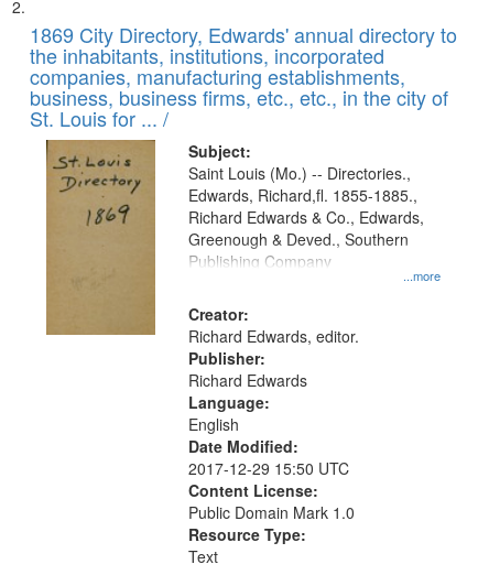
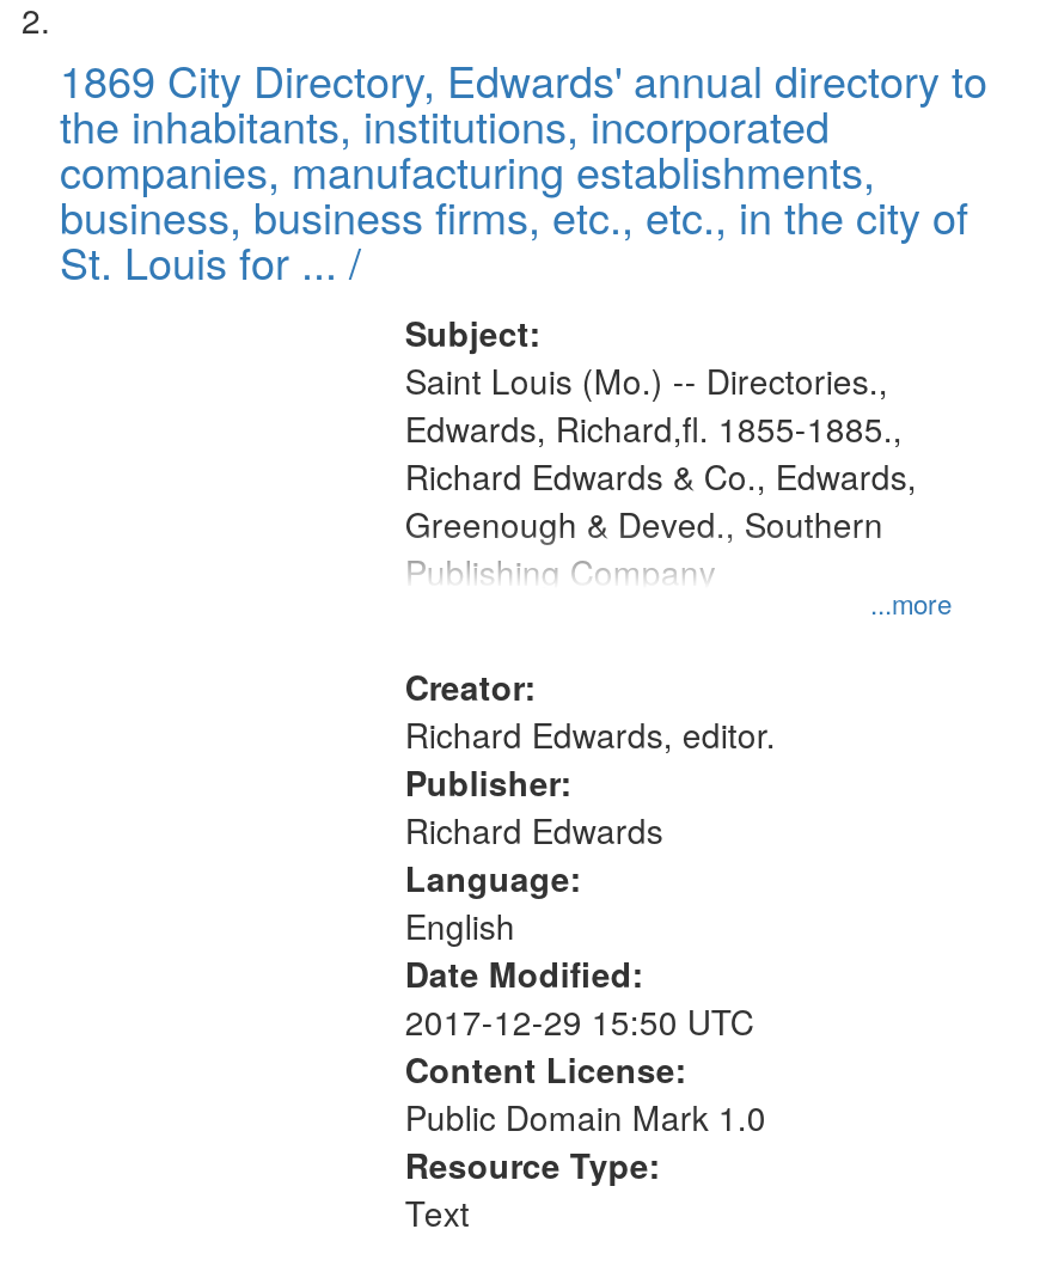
- [image]
